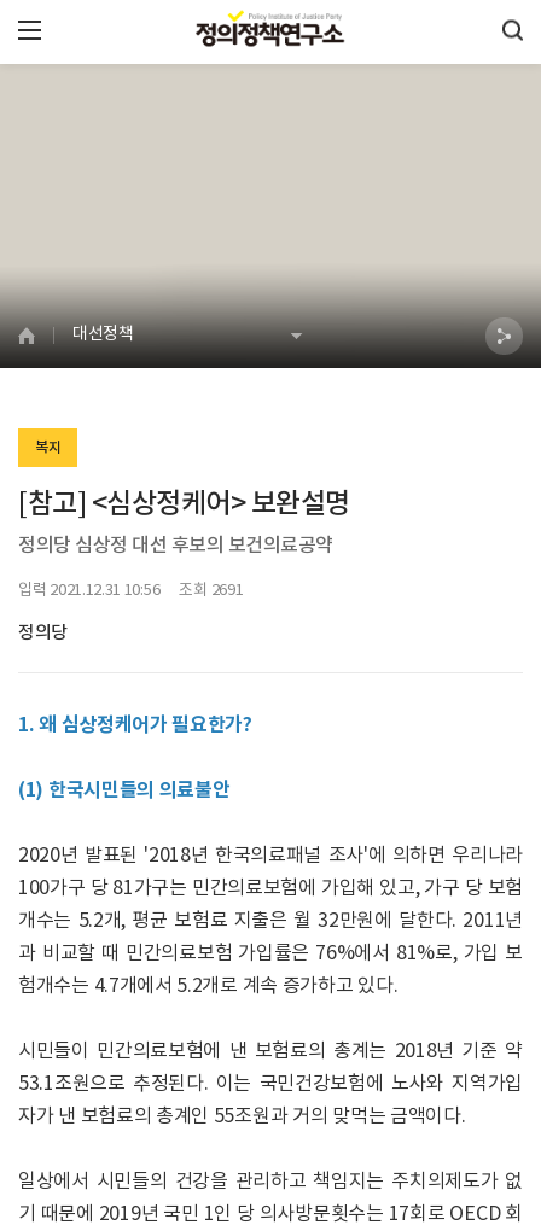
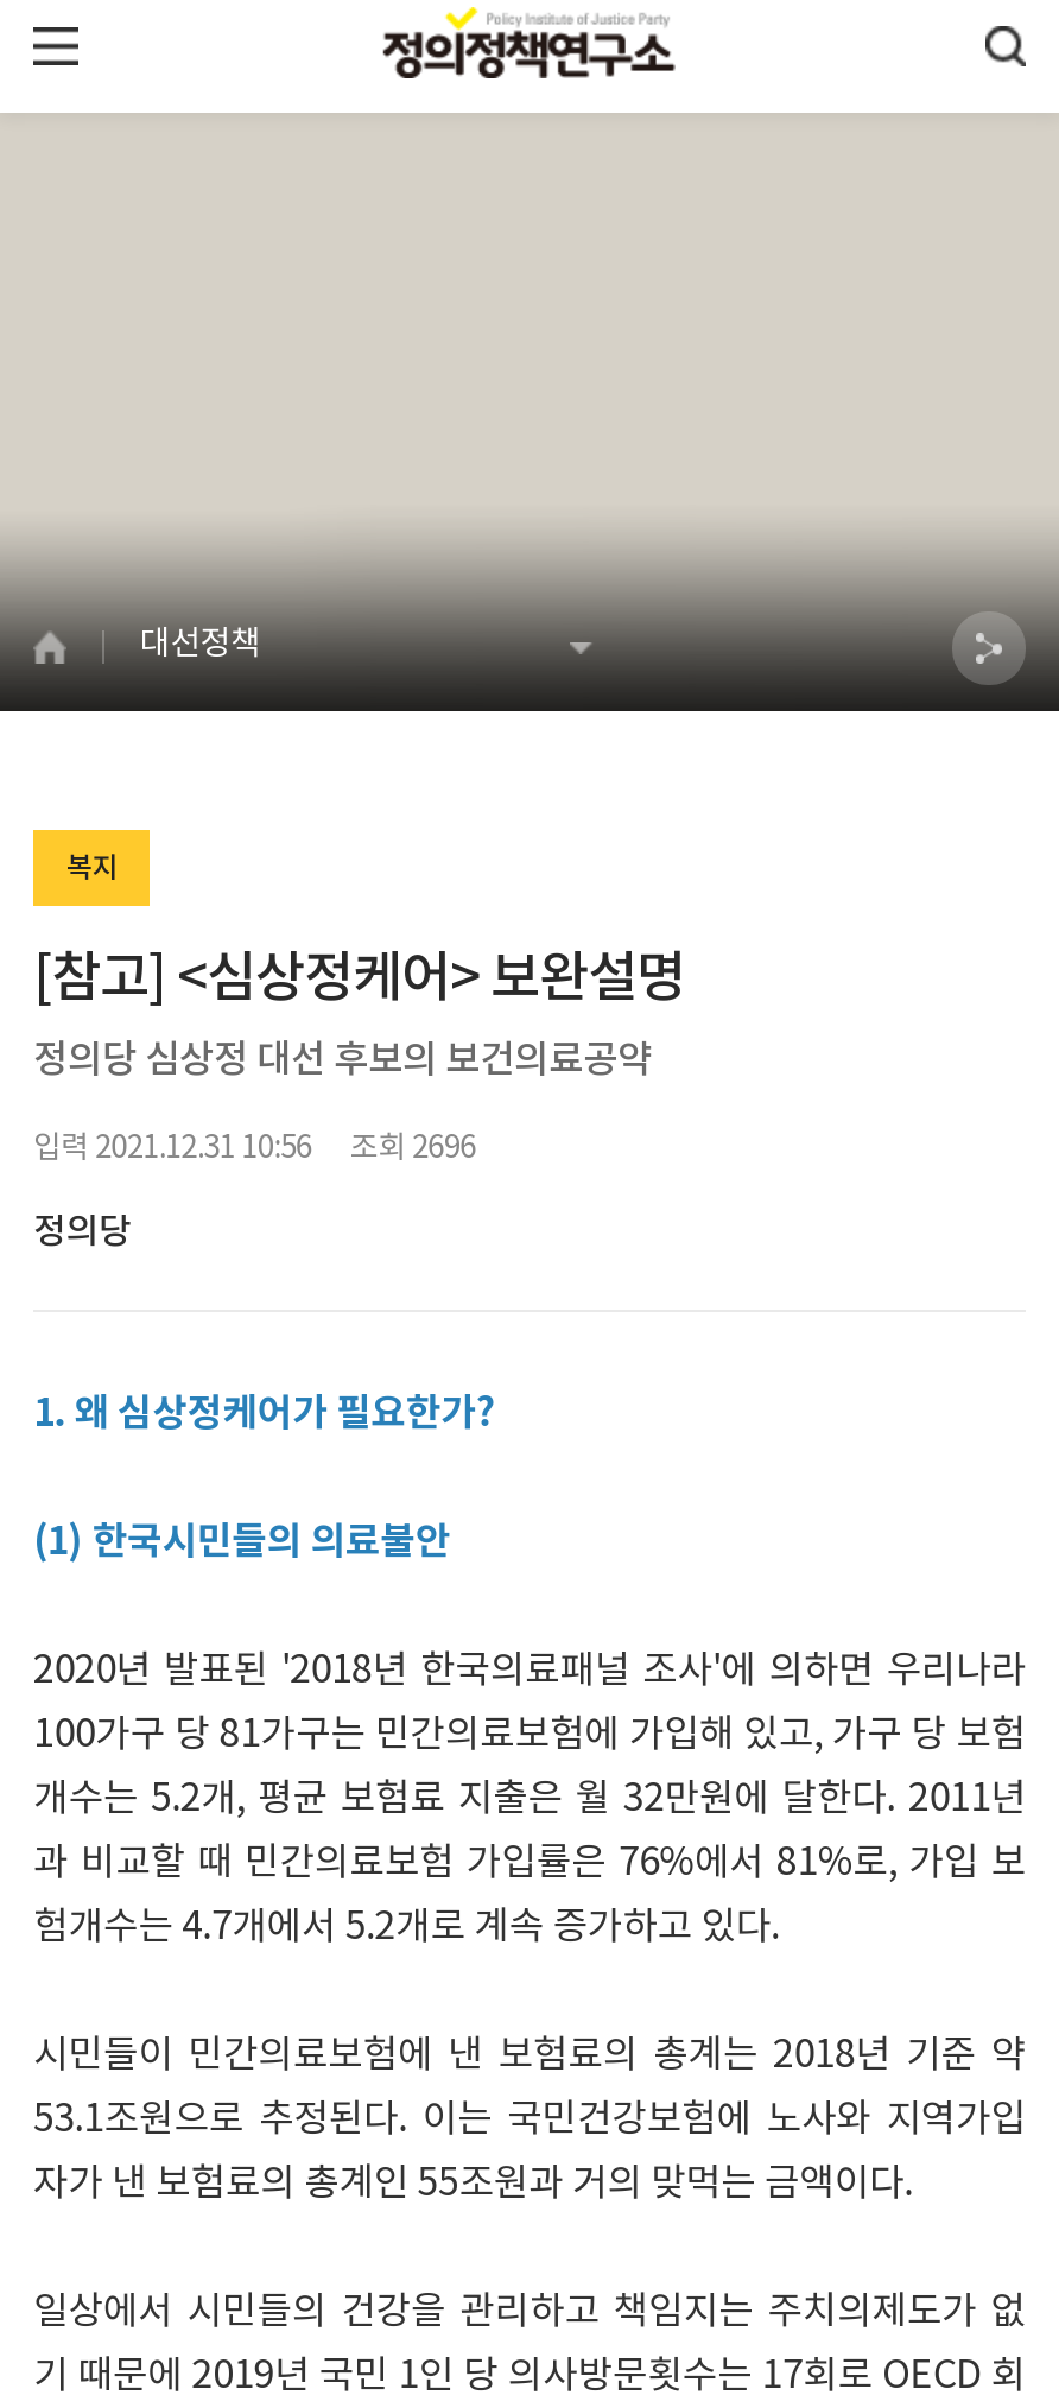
- 입력 2021.12.31 10:56 조회 2691
+ 입력 2021.12.31 10:56 조회 2696
